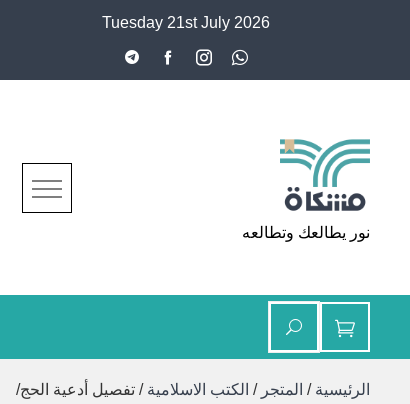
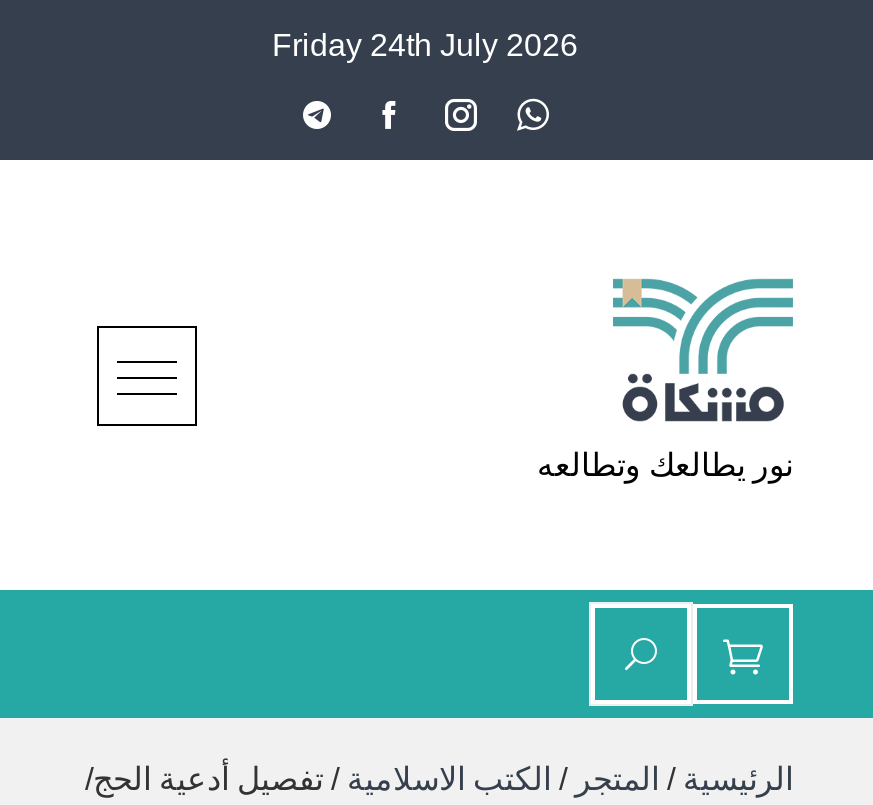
- Tuesday 21st July 2026
+ Friday 24th July 2026
